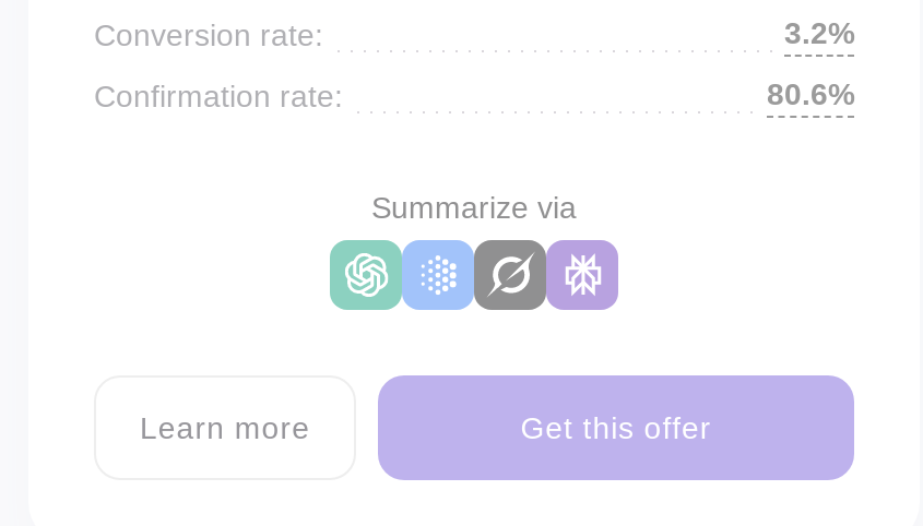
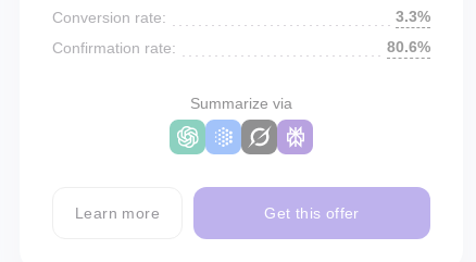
- 3.2%
+ 3.3%
